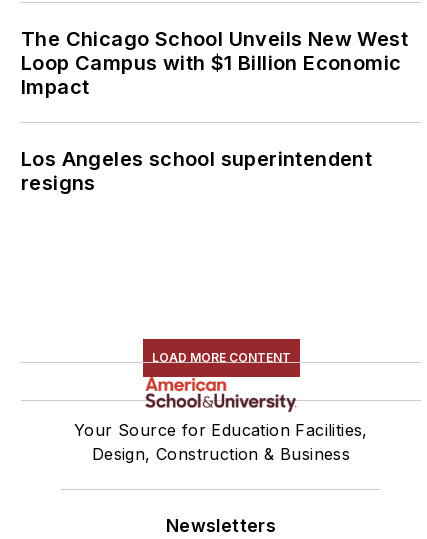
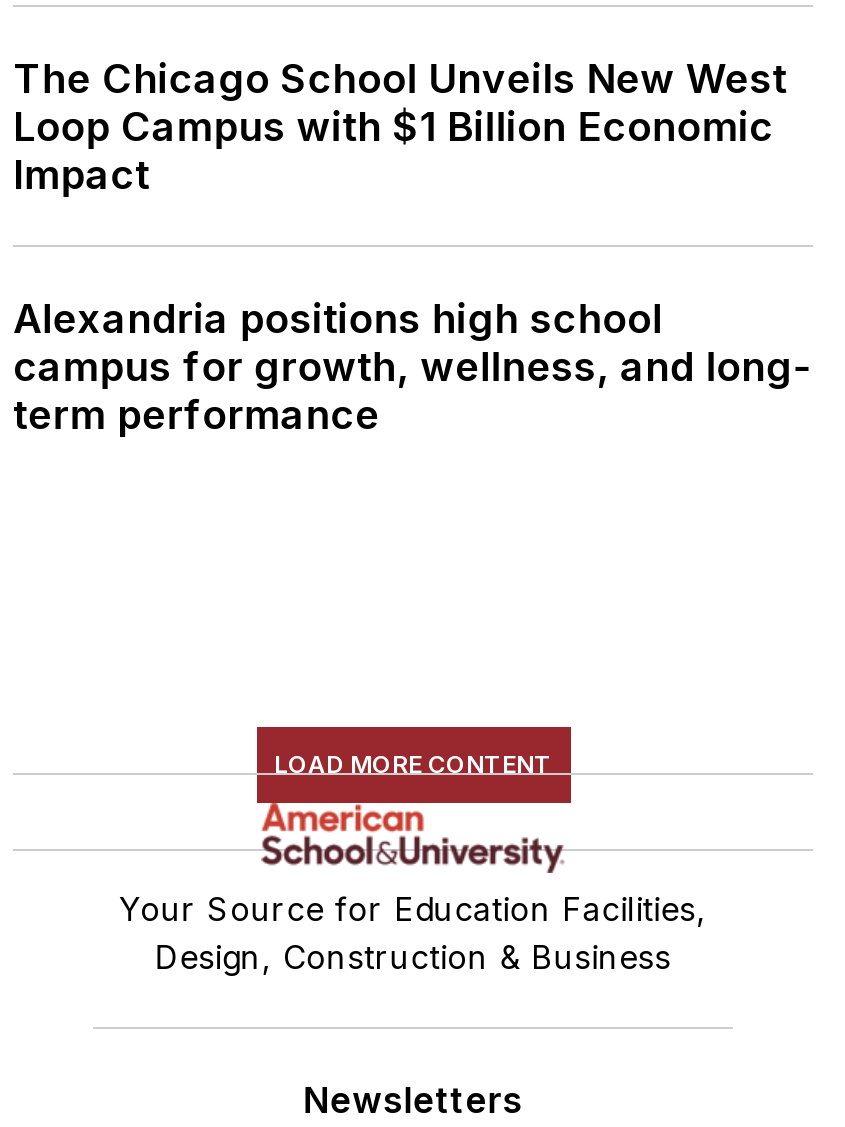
- Los Angeles school superintendent
- resigns
+ Alexandria positions high school
+ campus for growth, wellness, and long-
+ term performance
